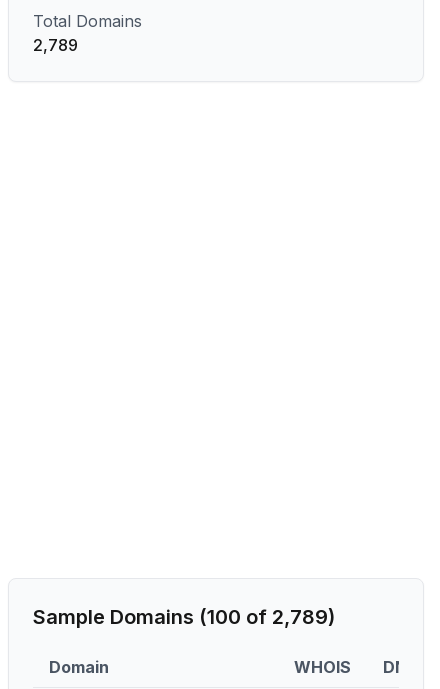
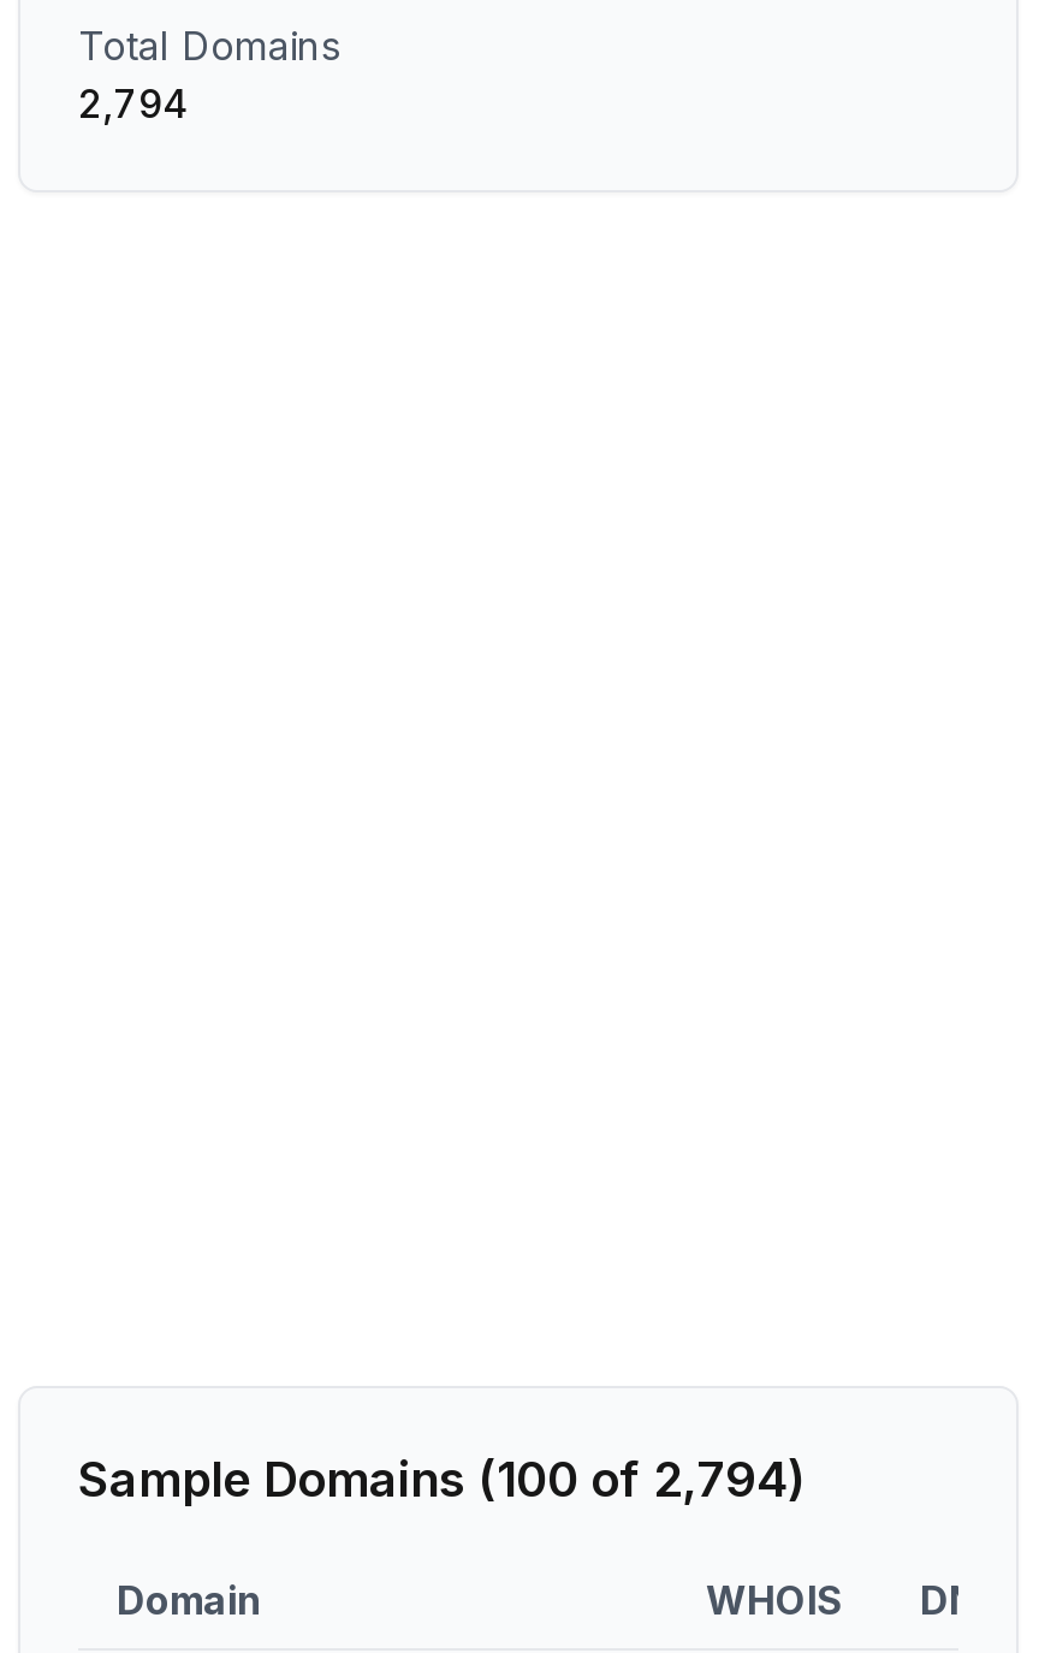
- 2,789
+ 2,794

- Sample Domains (100 of 2,789)
+ Sample Domains (100 of 2,794)
